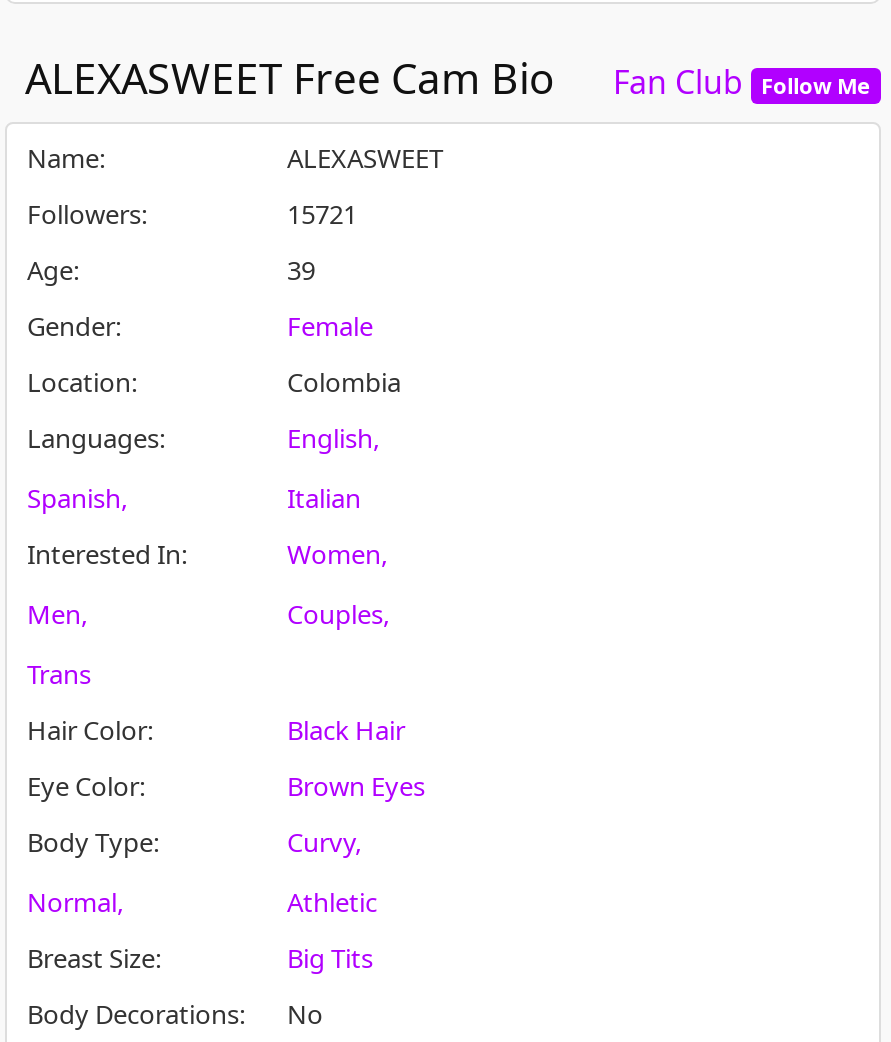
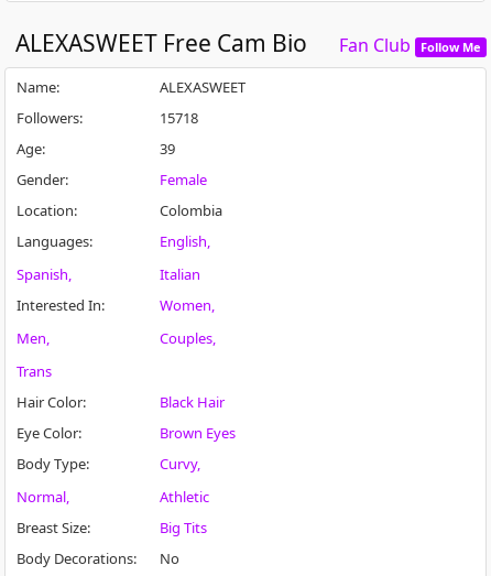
- 15721
+ 15718
